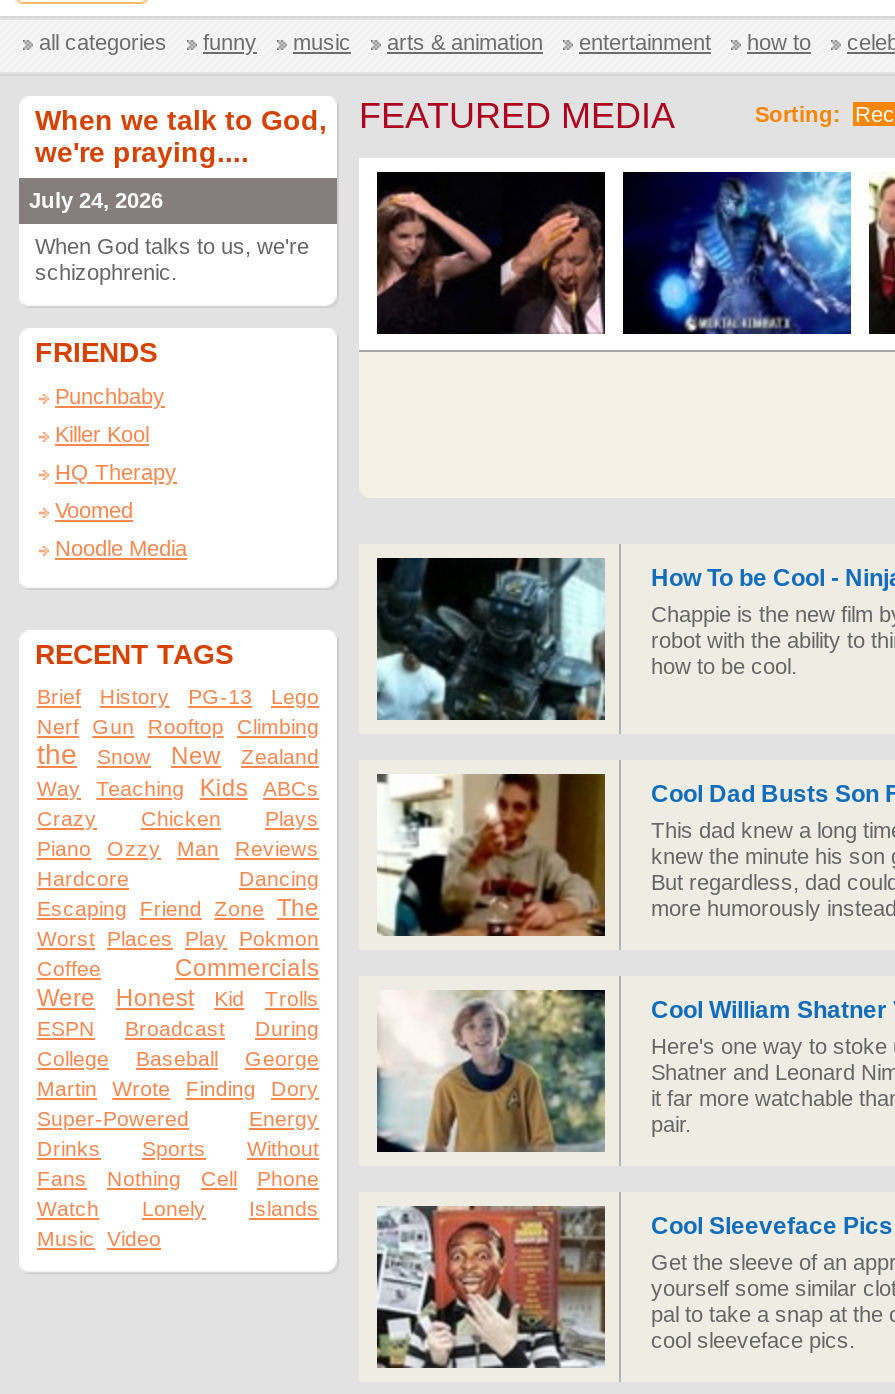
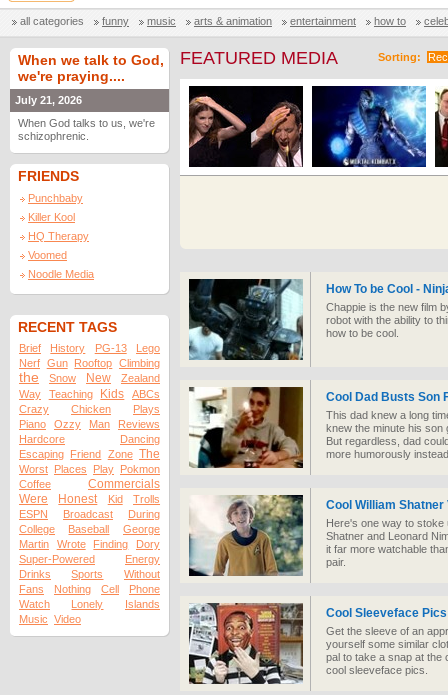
- July 24, 2026
+ July 21, 2026
